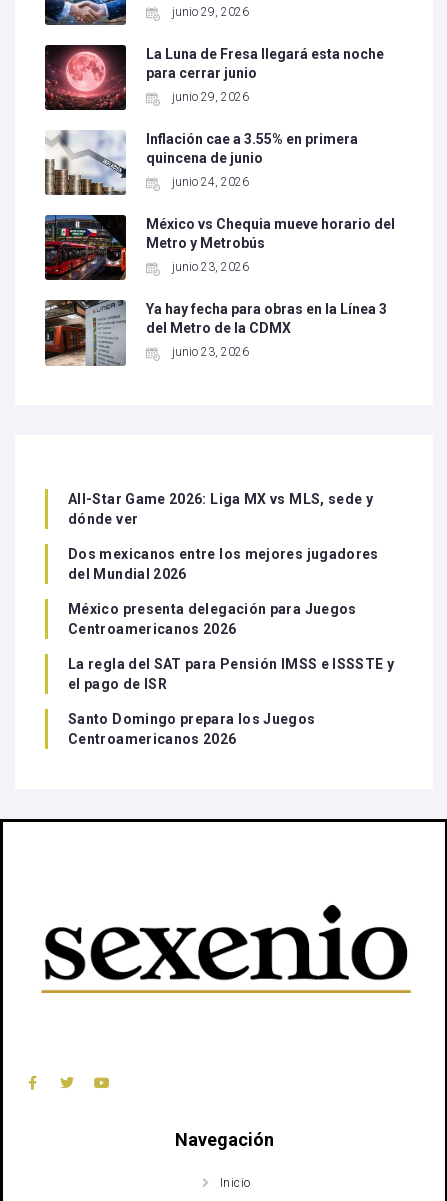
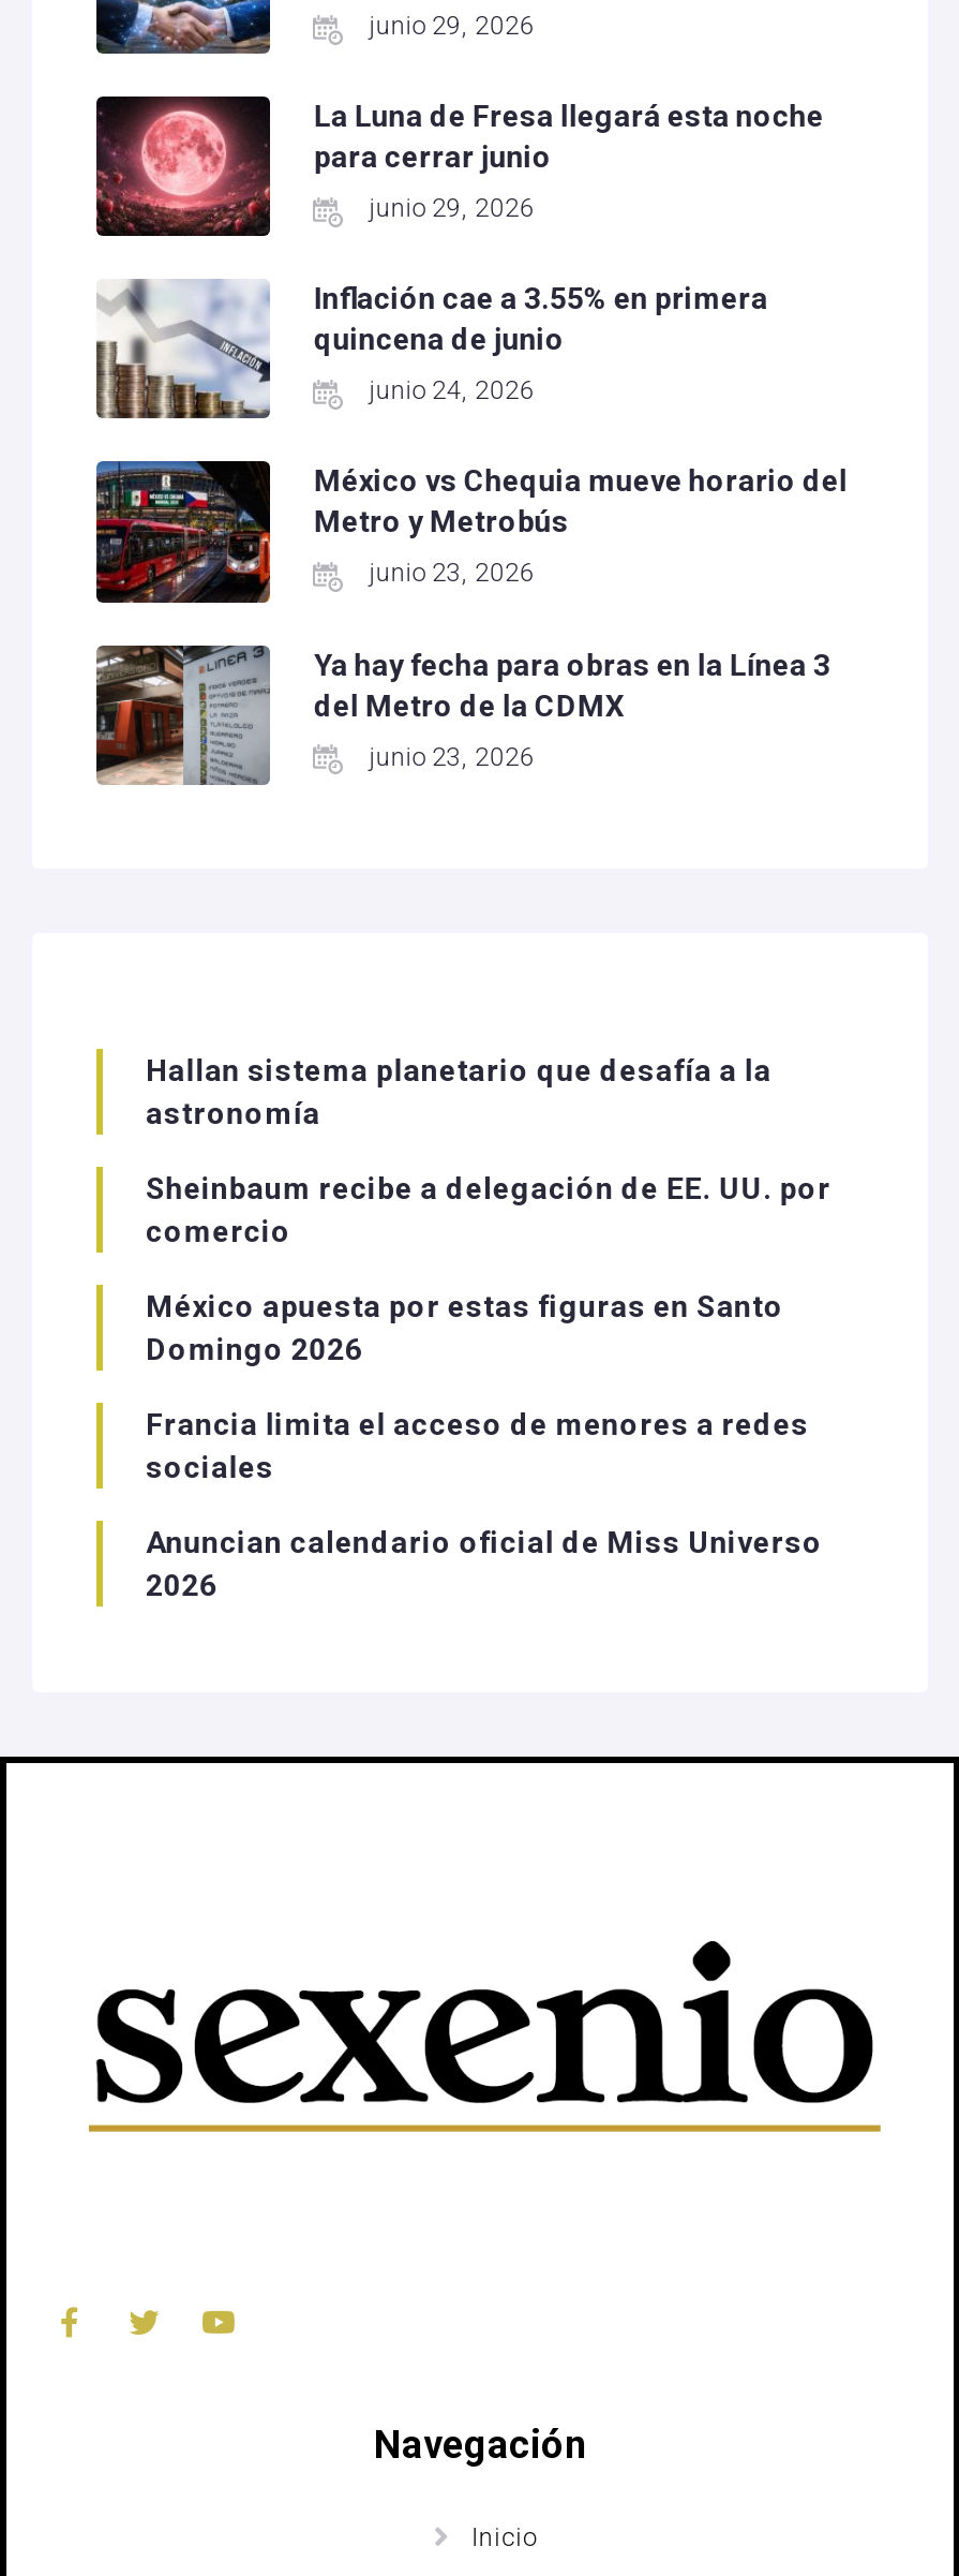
- All-Star Game 2026: Liga MX vs MLS, sede y
- dónde ver
+ Hallan sistema planetario que desafía a la
+ astronomía

- Dos mexicanos entre los mejores jugadores
- del Mundial 2026
+ Sheinbaum recibe a delegación de EE. UU. por
+ comercio

- México presenta delegación para Juegos
- Centroamericanos 2026
+ México apuesta por estas figuras en Santo
+ Domingo 2026

- La regla del SAT para Pensión IMSS e ISSSTE y
- el pago de ISR
+ Francia limita el acceso de menores a redes
+ sociales

- Santo Domingo prepara los Juegos
- Centroamericanos 2026
+ Anuncian calendario oficial de Miss Universo
+ 2026
